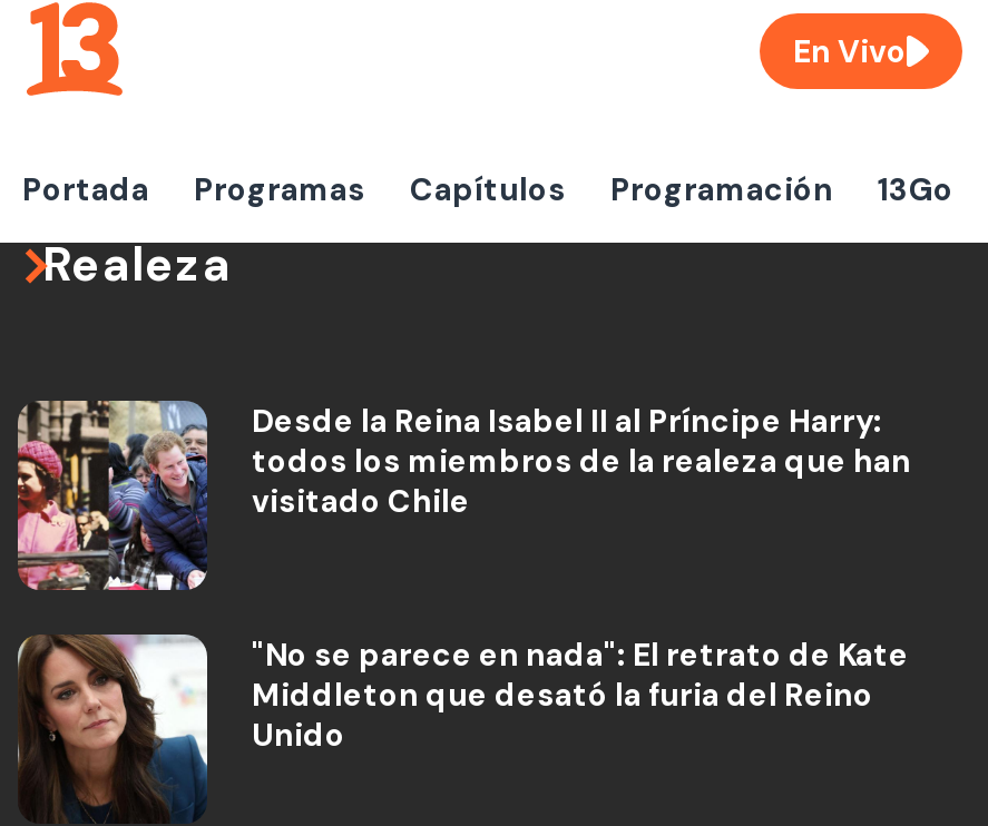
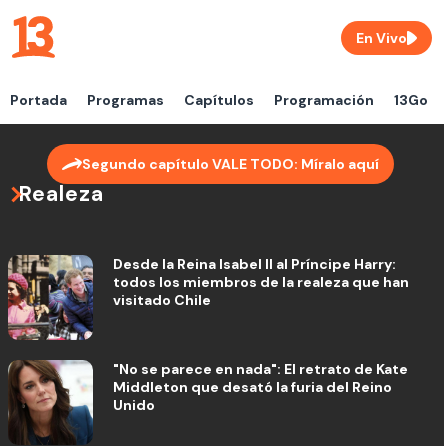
+ Segundo capítulo VALE TODO: Míralo aquí
